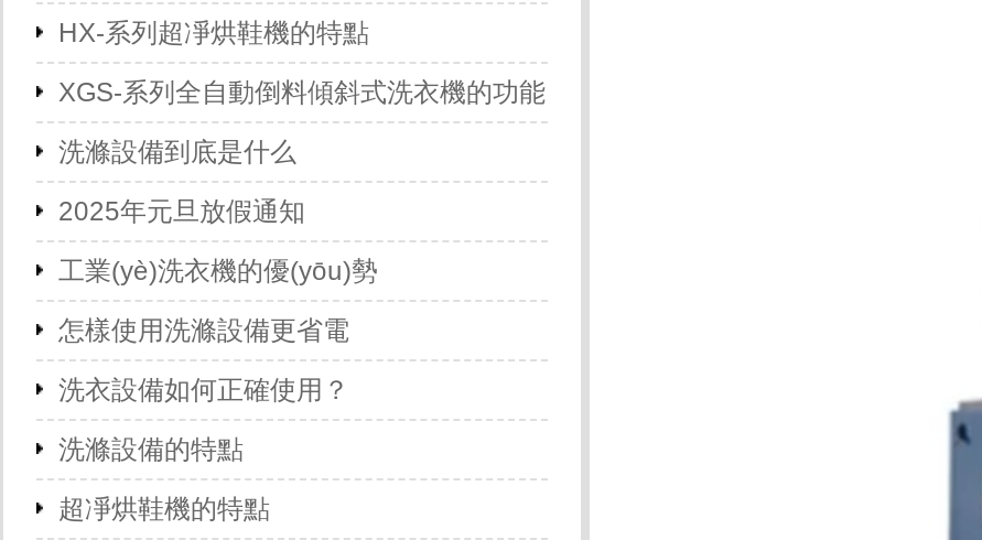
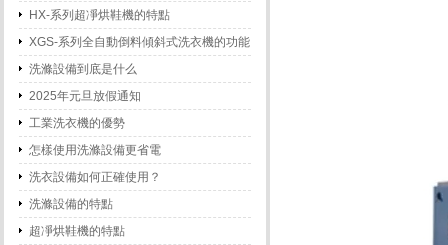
- 工業(yè)洗衣機的優(yōu)勢
+ 工業洗衣機的優勢
